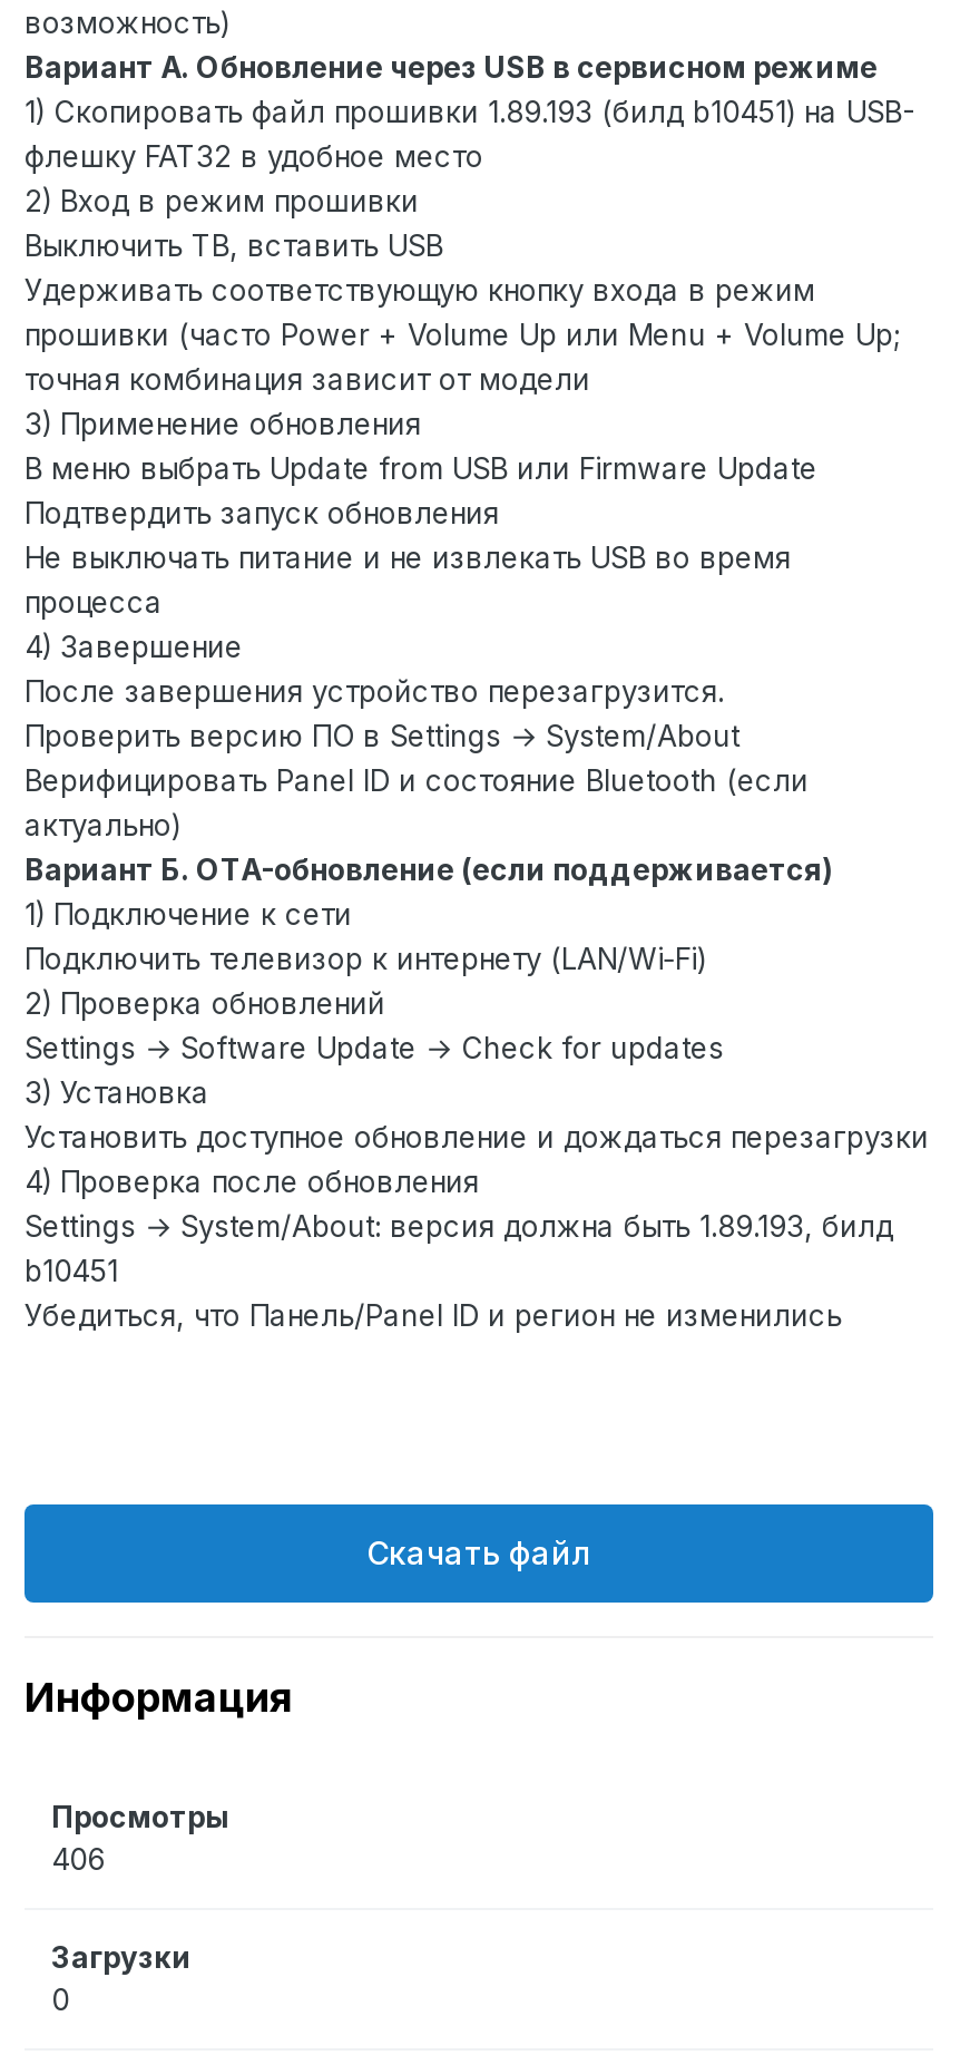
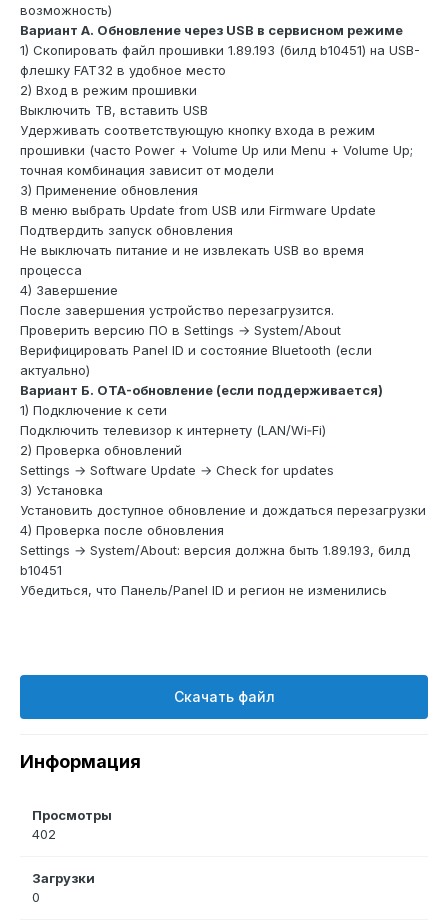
- 406
+ 402
